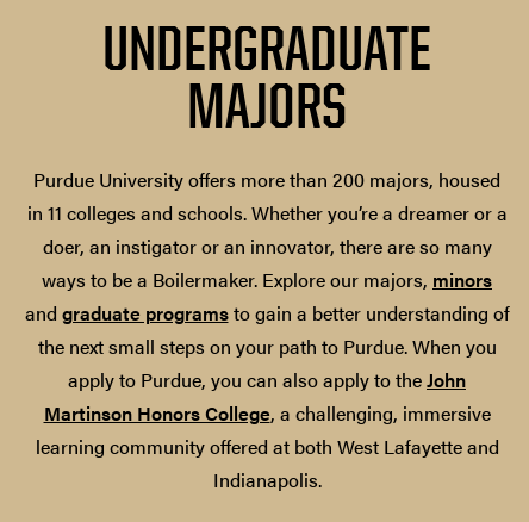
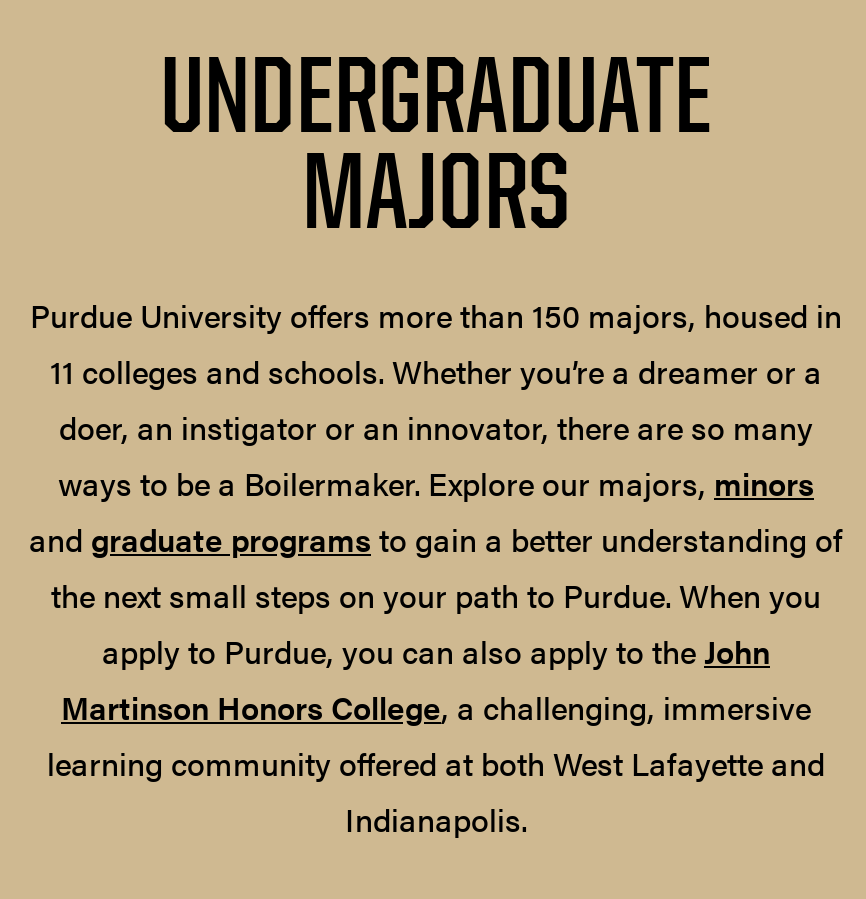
- Purdue University offers more than 200 majors, housed
- in 11 colleges and schools. Whether you’re a dreamer or a
+ Purdue University offers more than 150 majors, housed in
+ 11 colleges and schools. Whether you’re a dreamer or a
